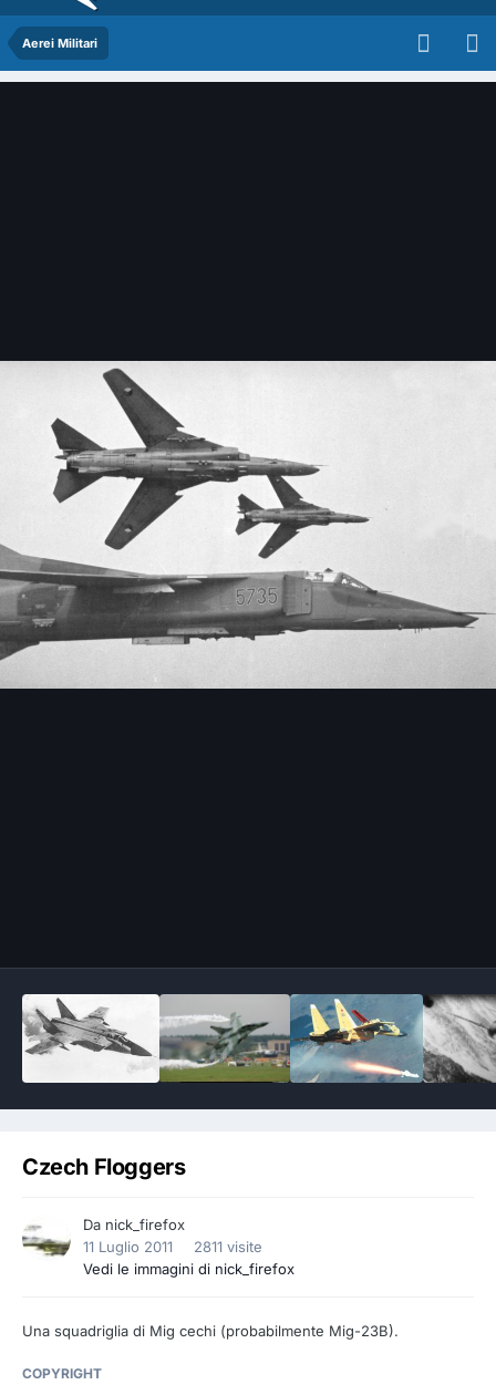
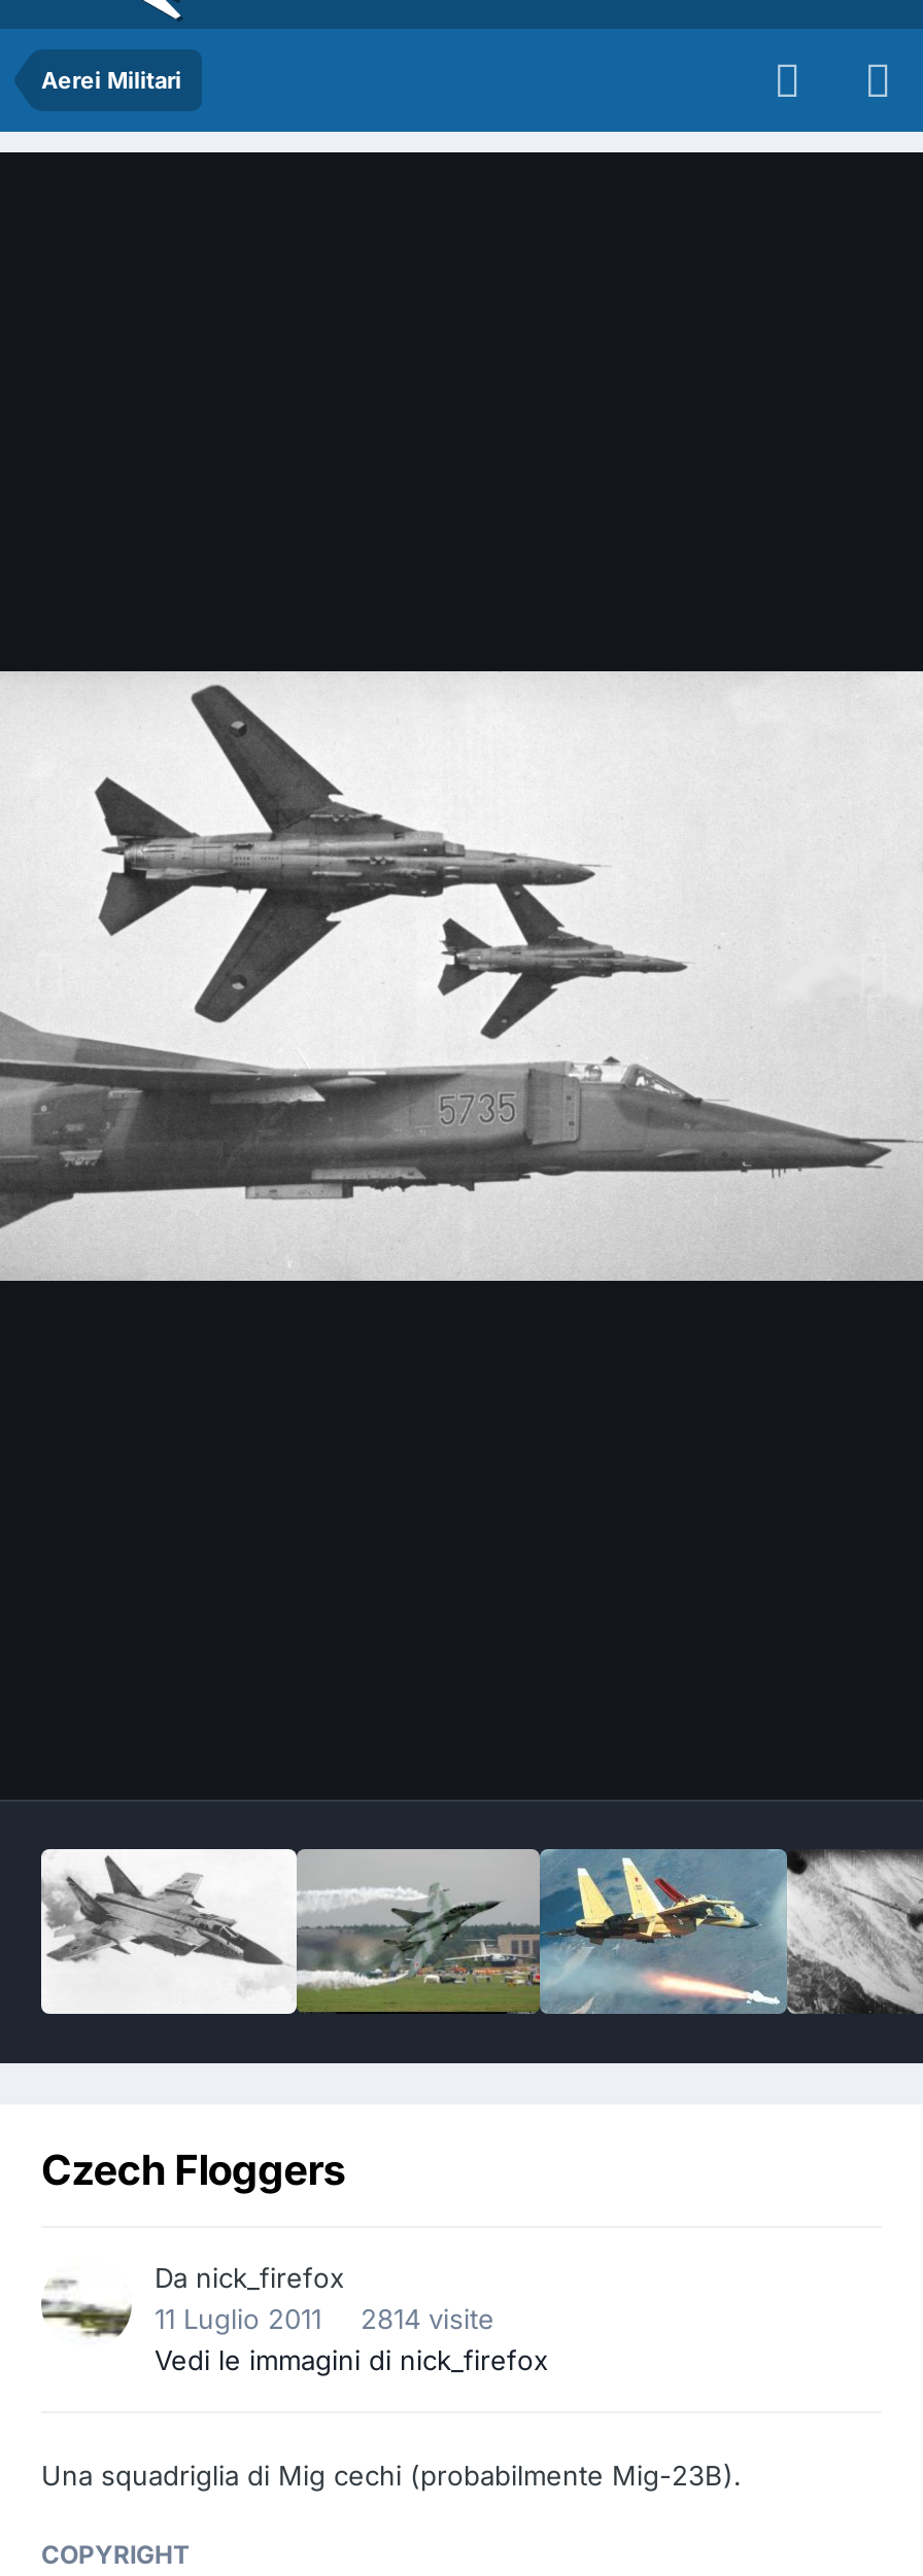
- 11 Luglio 2011 2811 visite
+ 11 Luglio 2011 2814 visite
